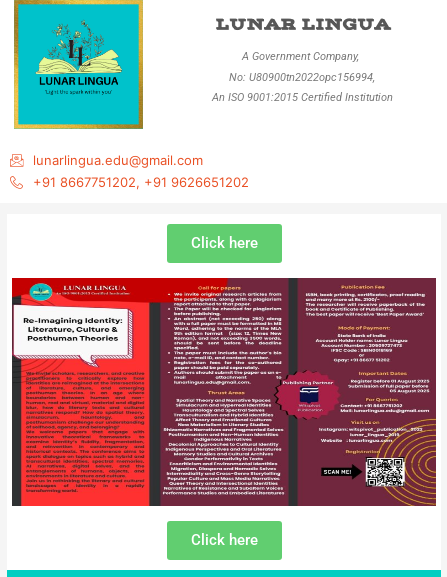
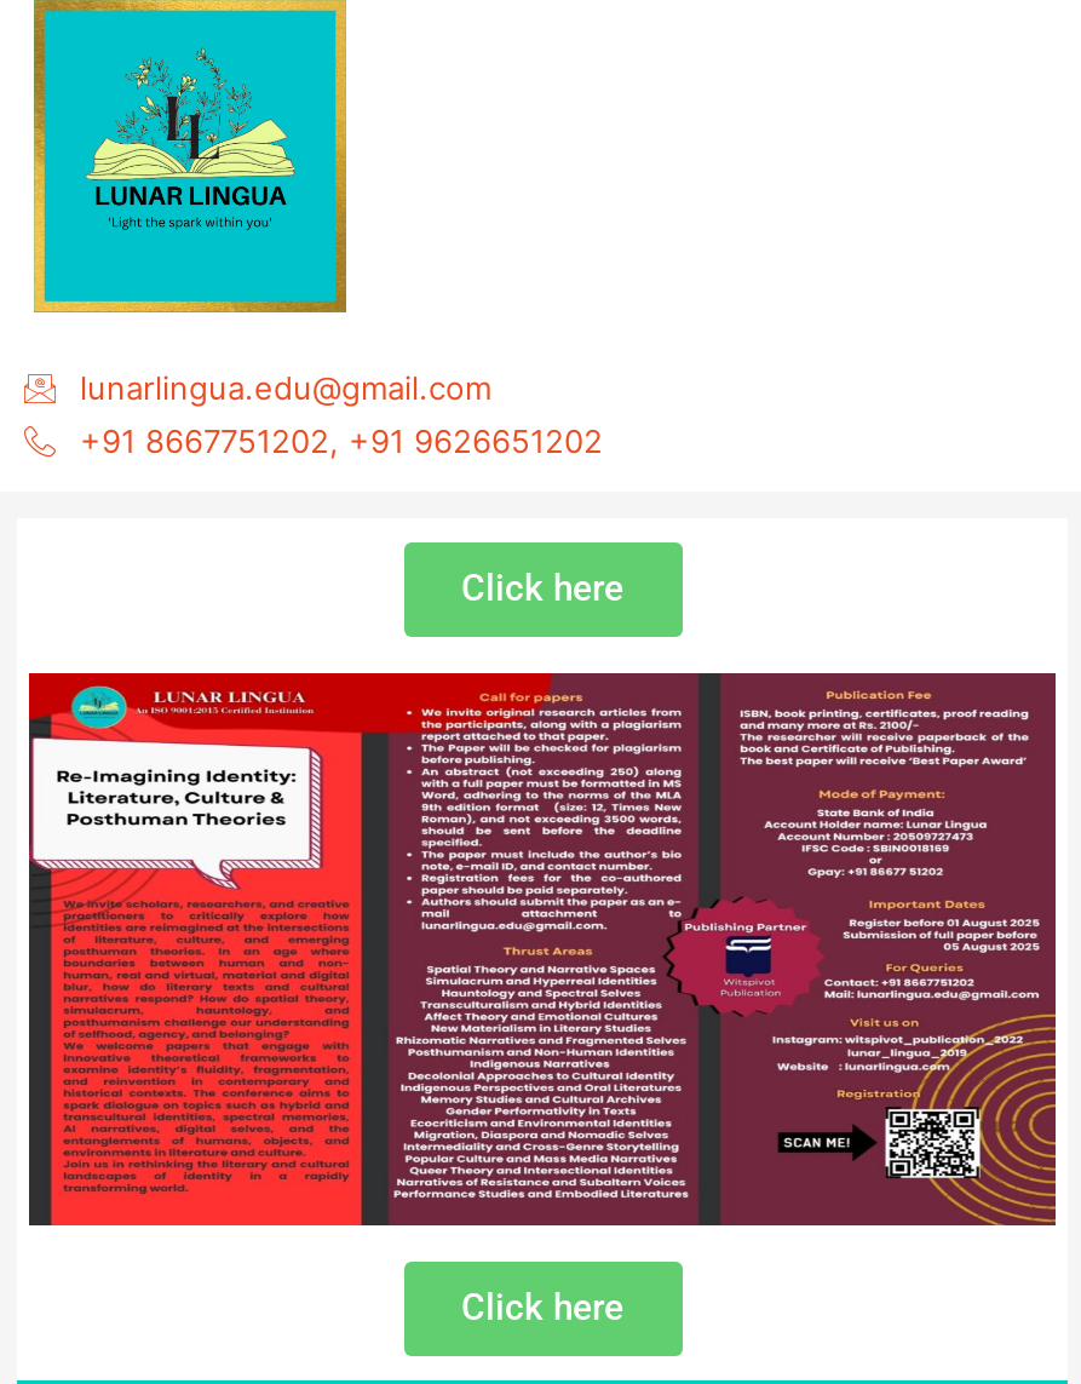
- LUNAR LINGUA
- A Government Company,
- No: U80900tn2022opc156994,
- An ISO 9001:2015 Certified Institution
